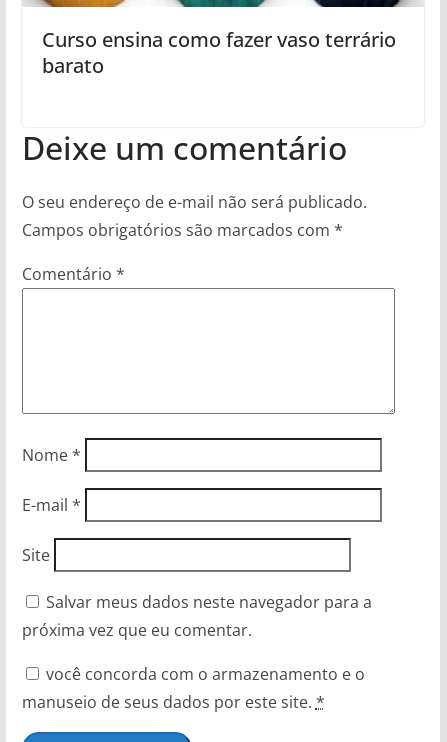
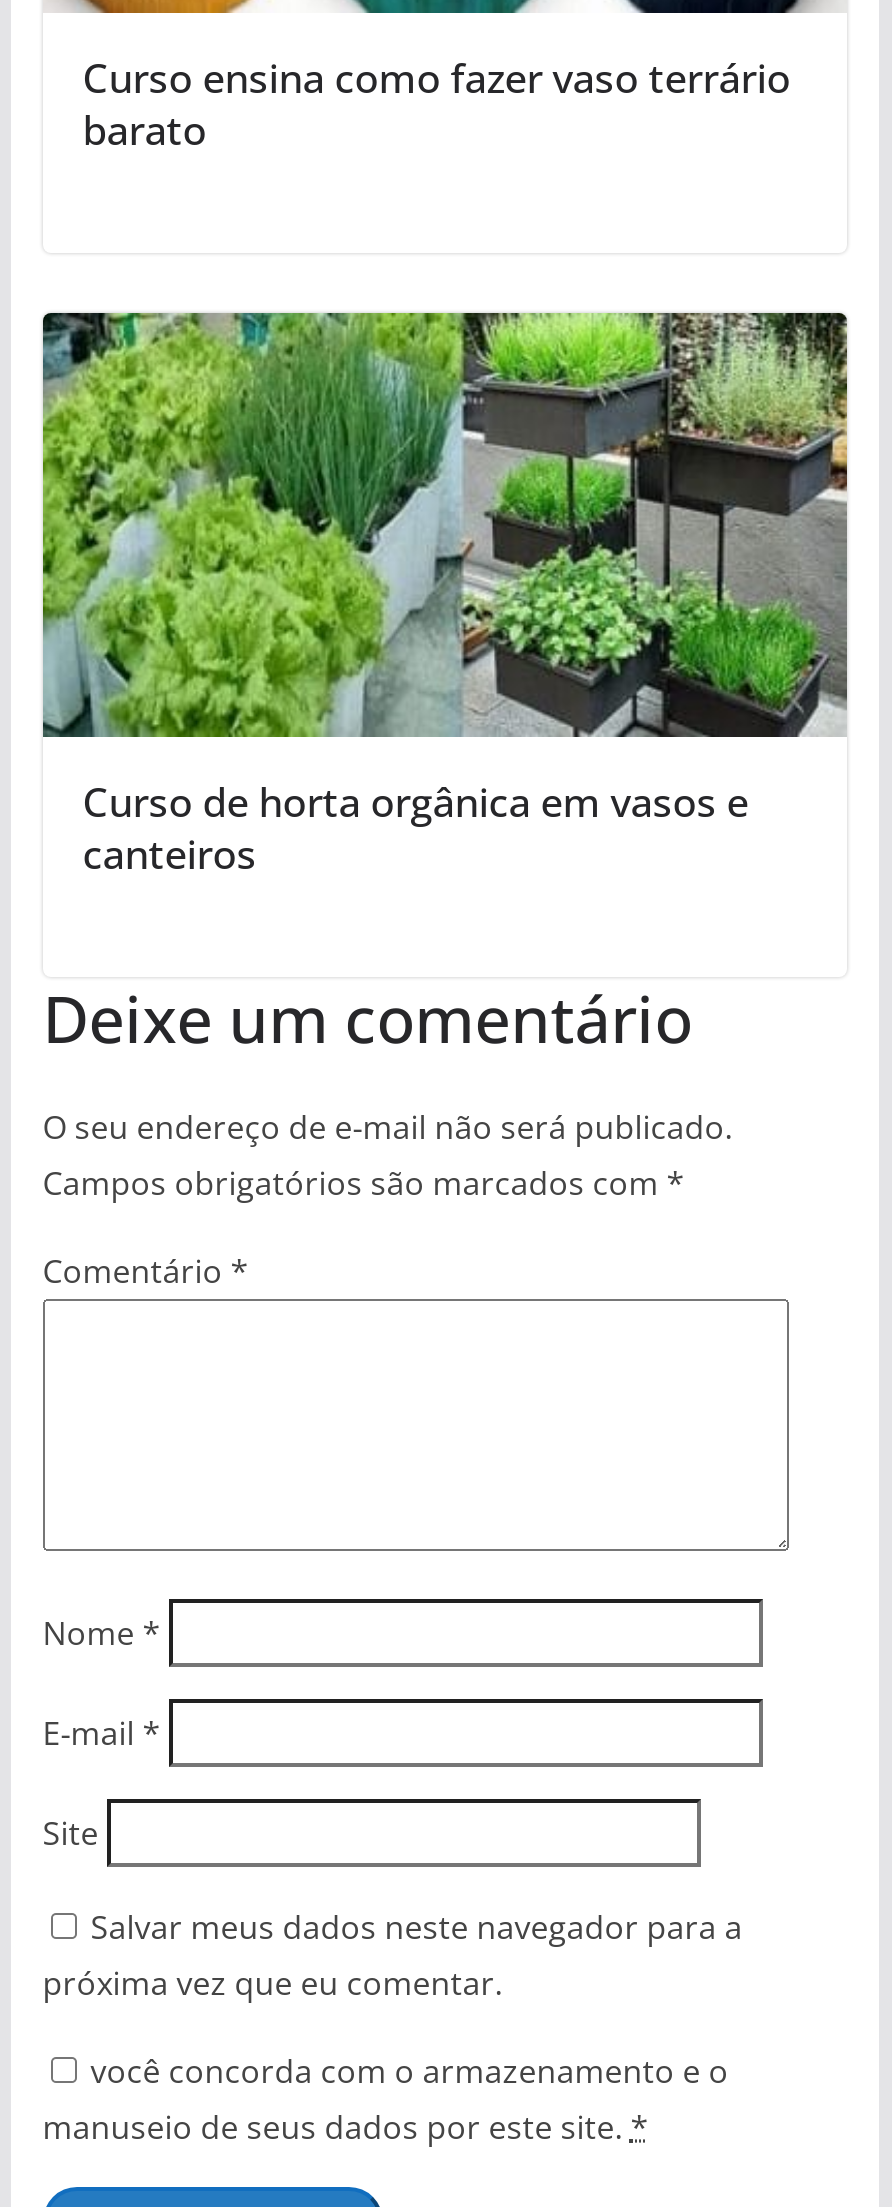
+ [image]
+ Curso de horta orgânica em vasos e
+ canteiros
